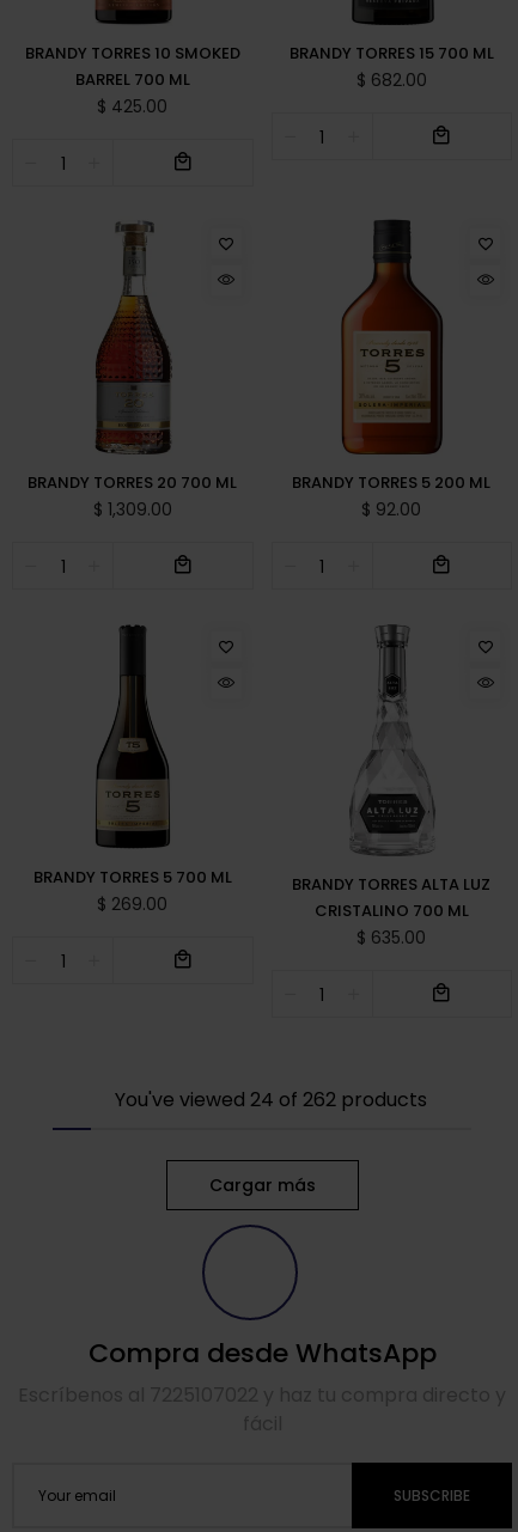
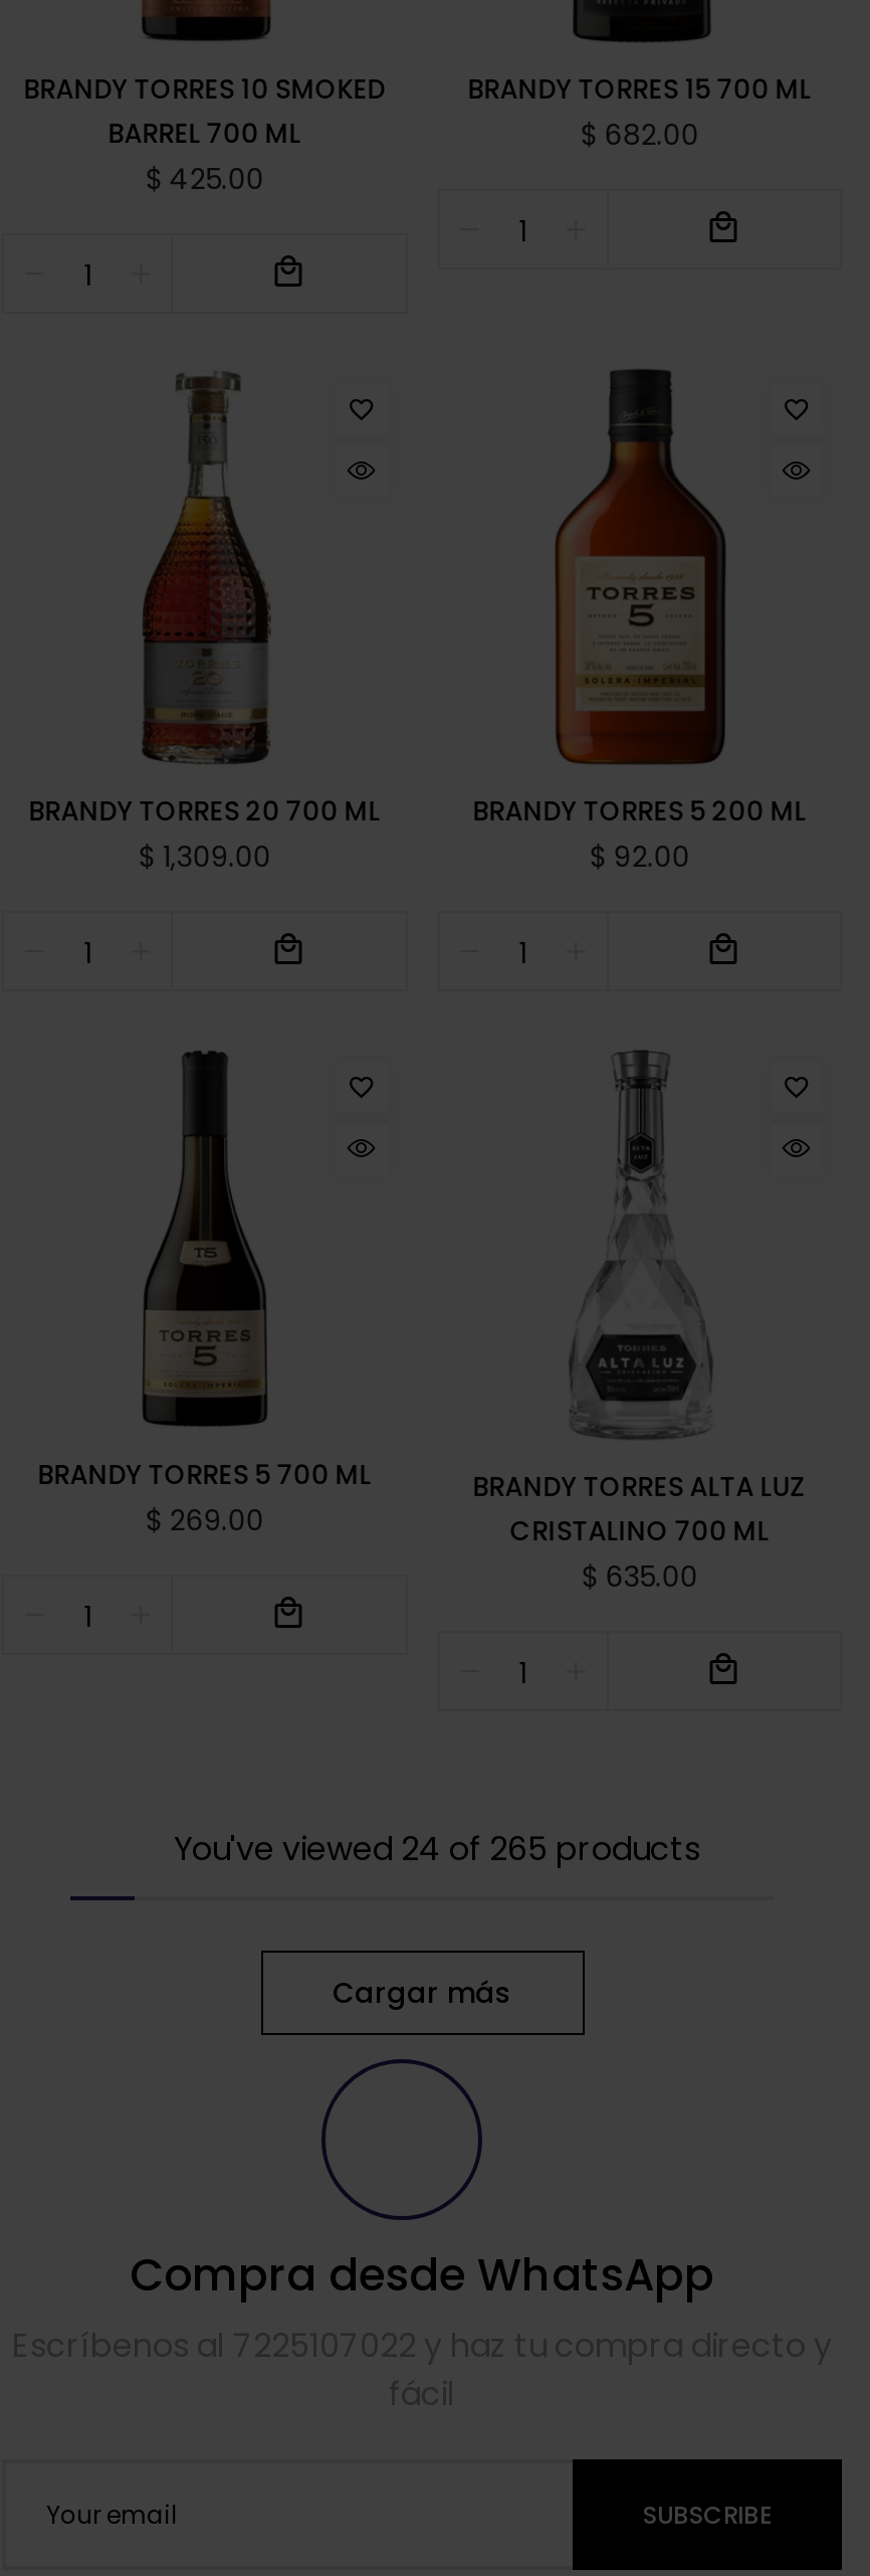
- You've viewed 24 of 262 products
+ You've viewed 24 of 265 products
